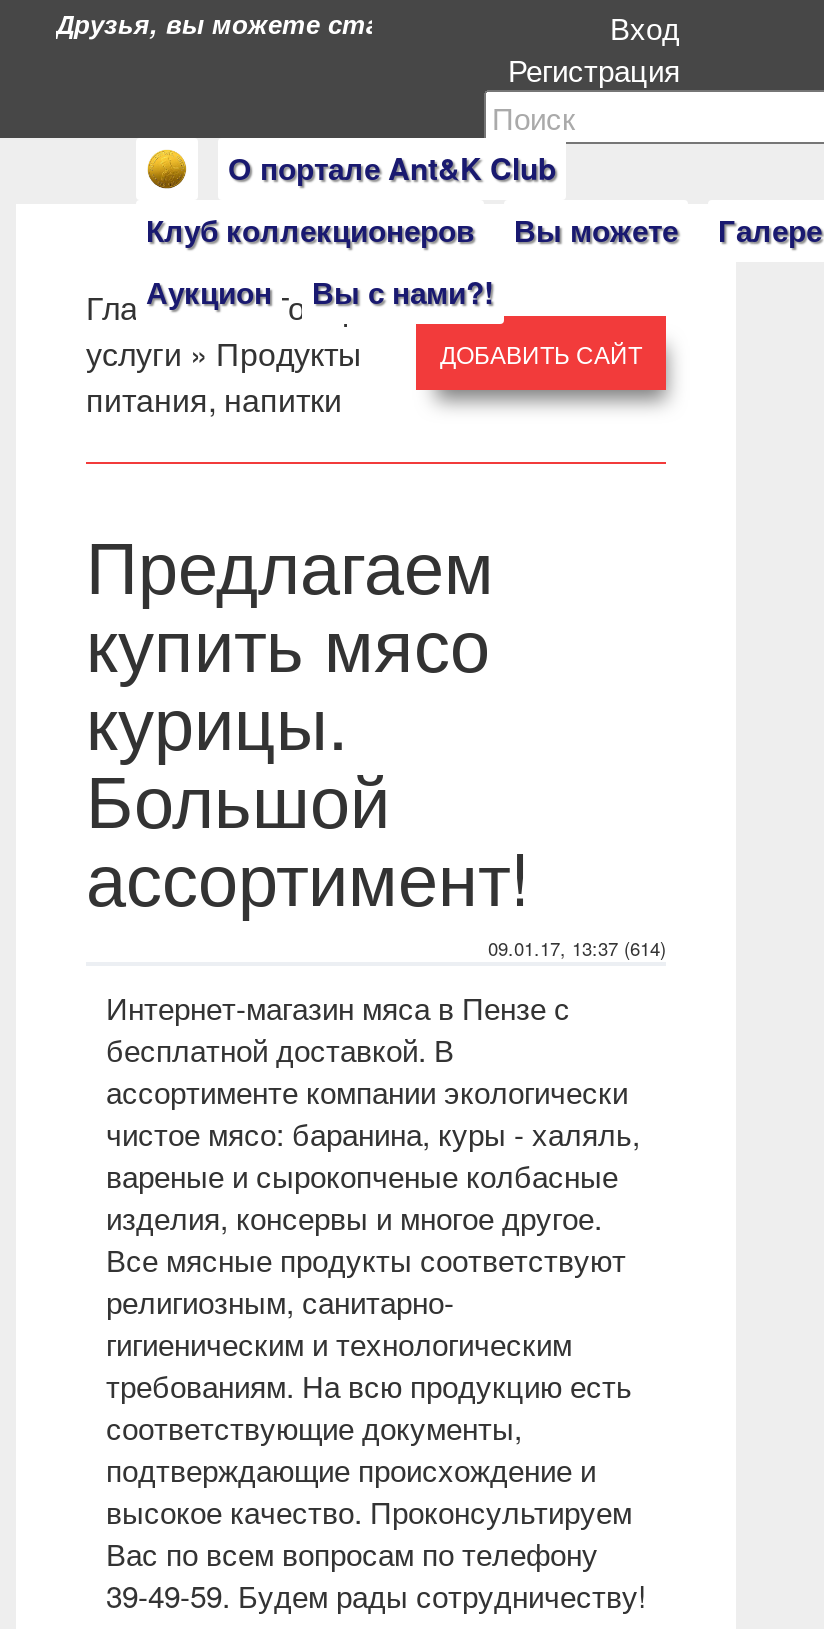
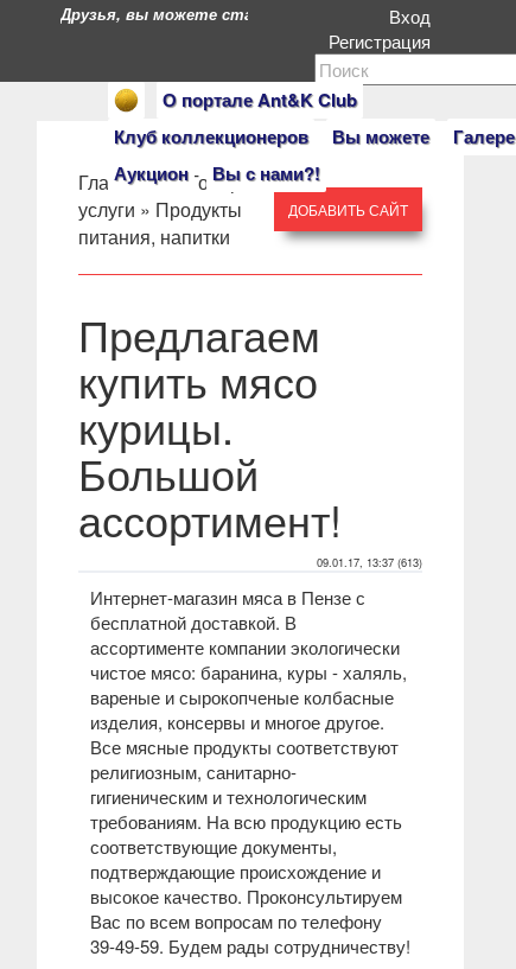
- 09.01.17, 13:37 (614)
+ 09.01.17, 13:37 (613)
